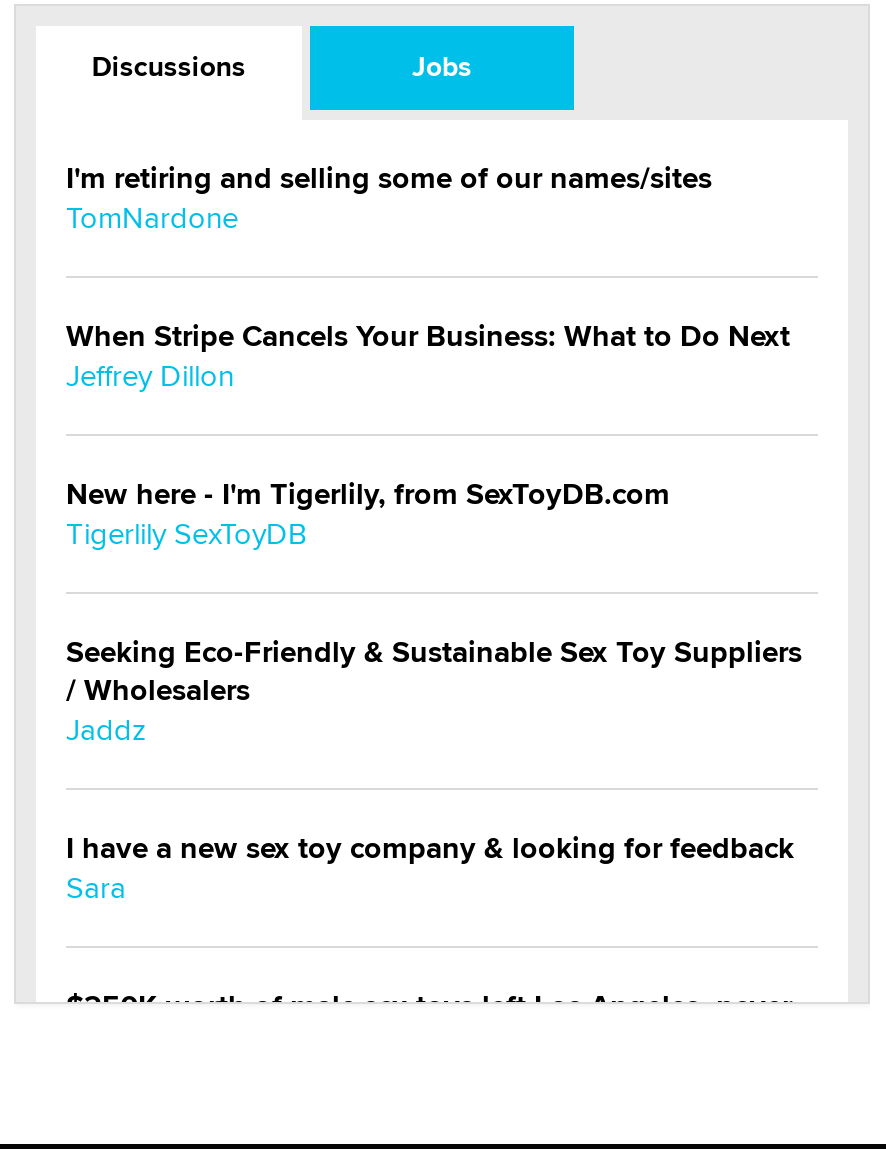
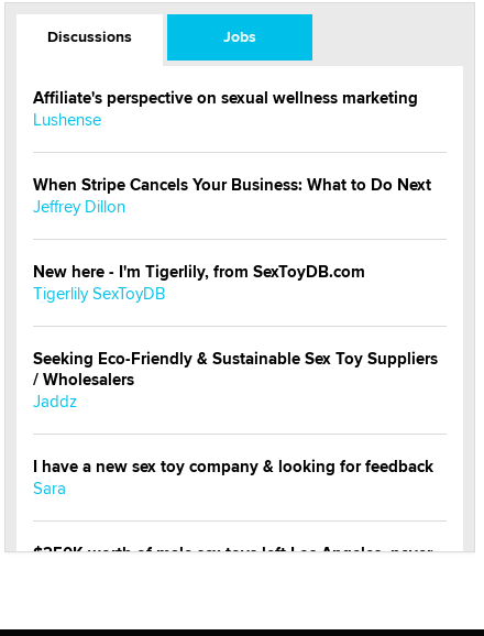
- I'm retiring and selling some of our names/sites
- TomNardone
+ Affiliate's perspective on sexual wellness marketing
+ Lushense
